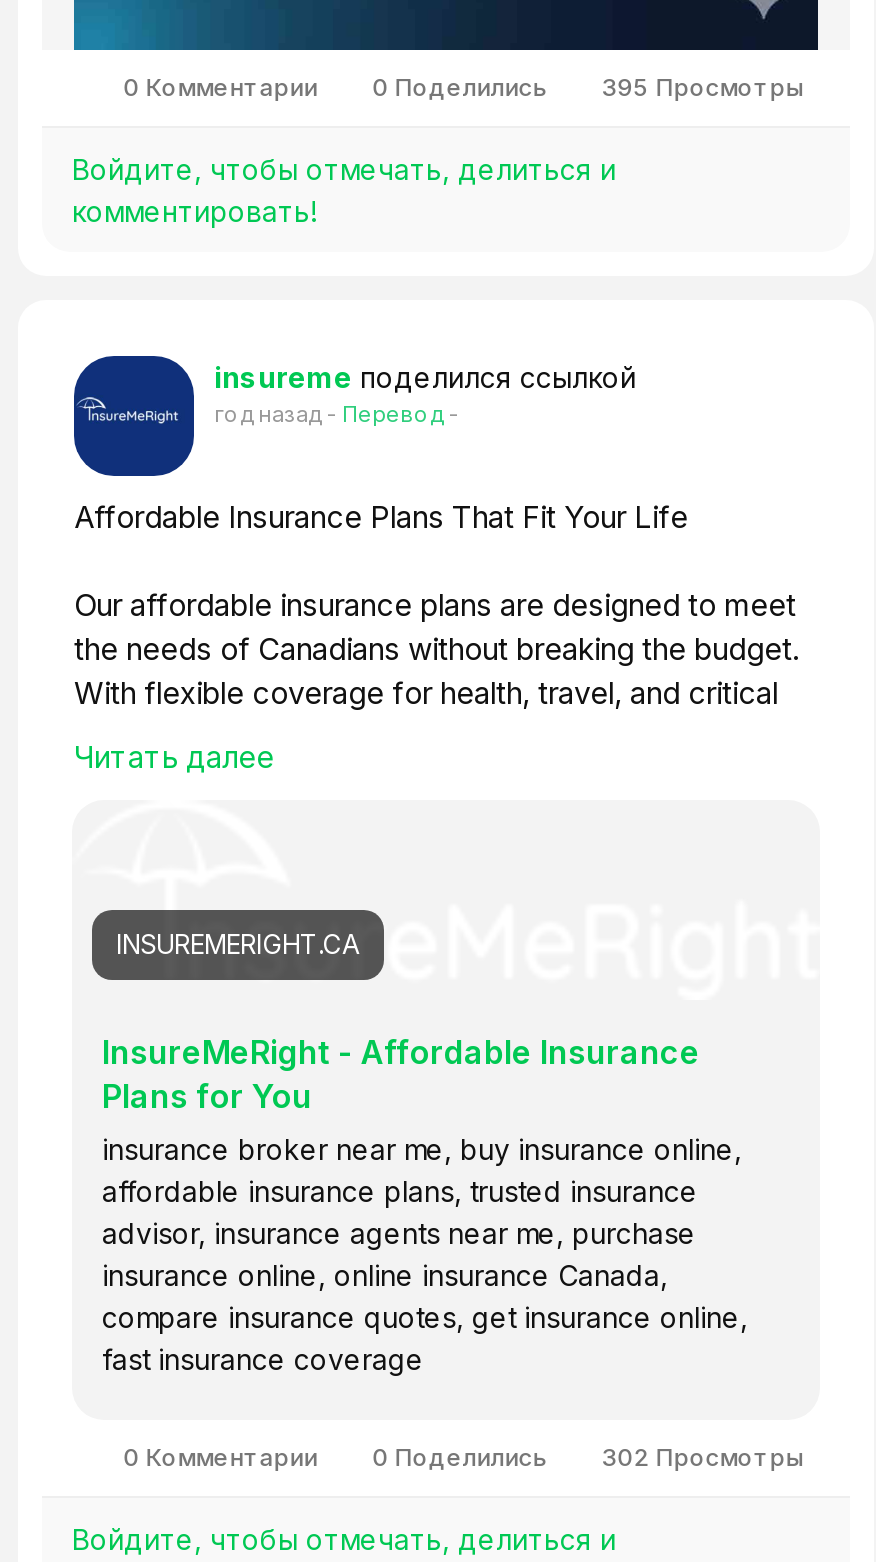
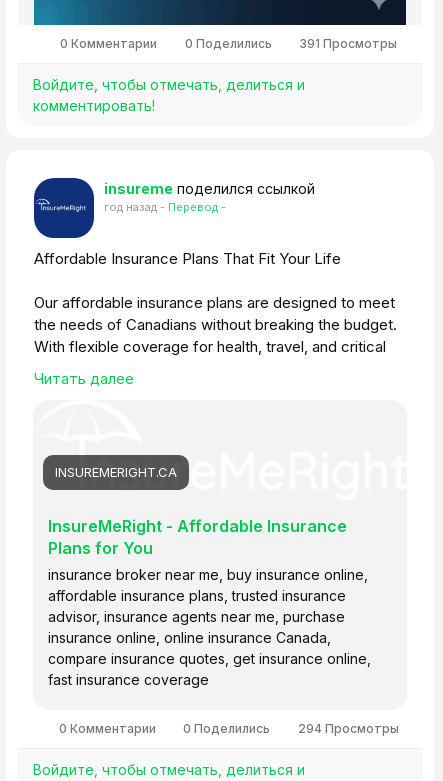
- 395 Просмотры
+ 391 Просмотры

- 302 Просмотры
+ 294 Просмотры
